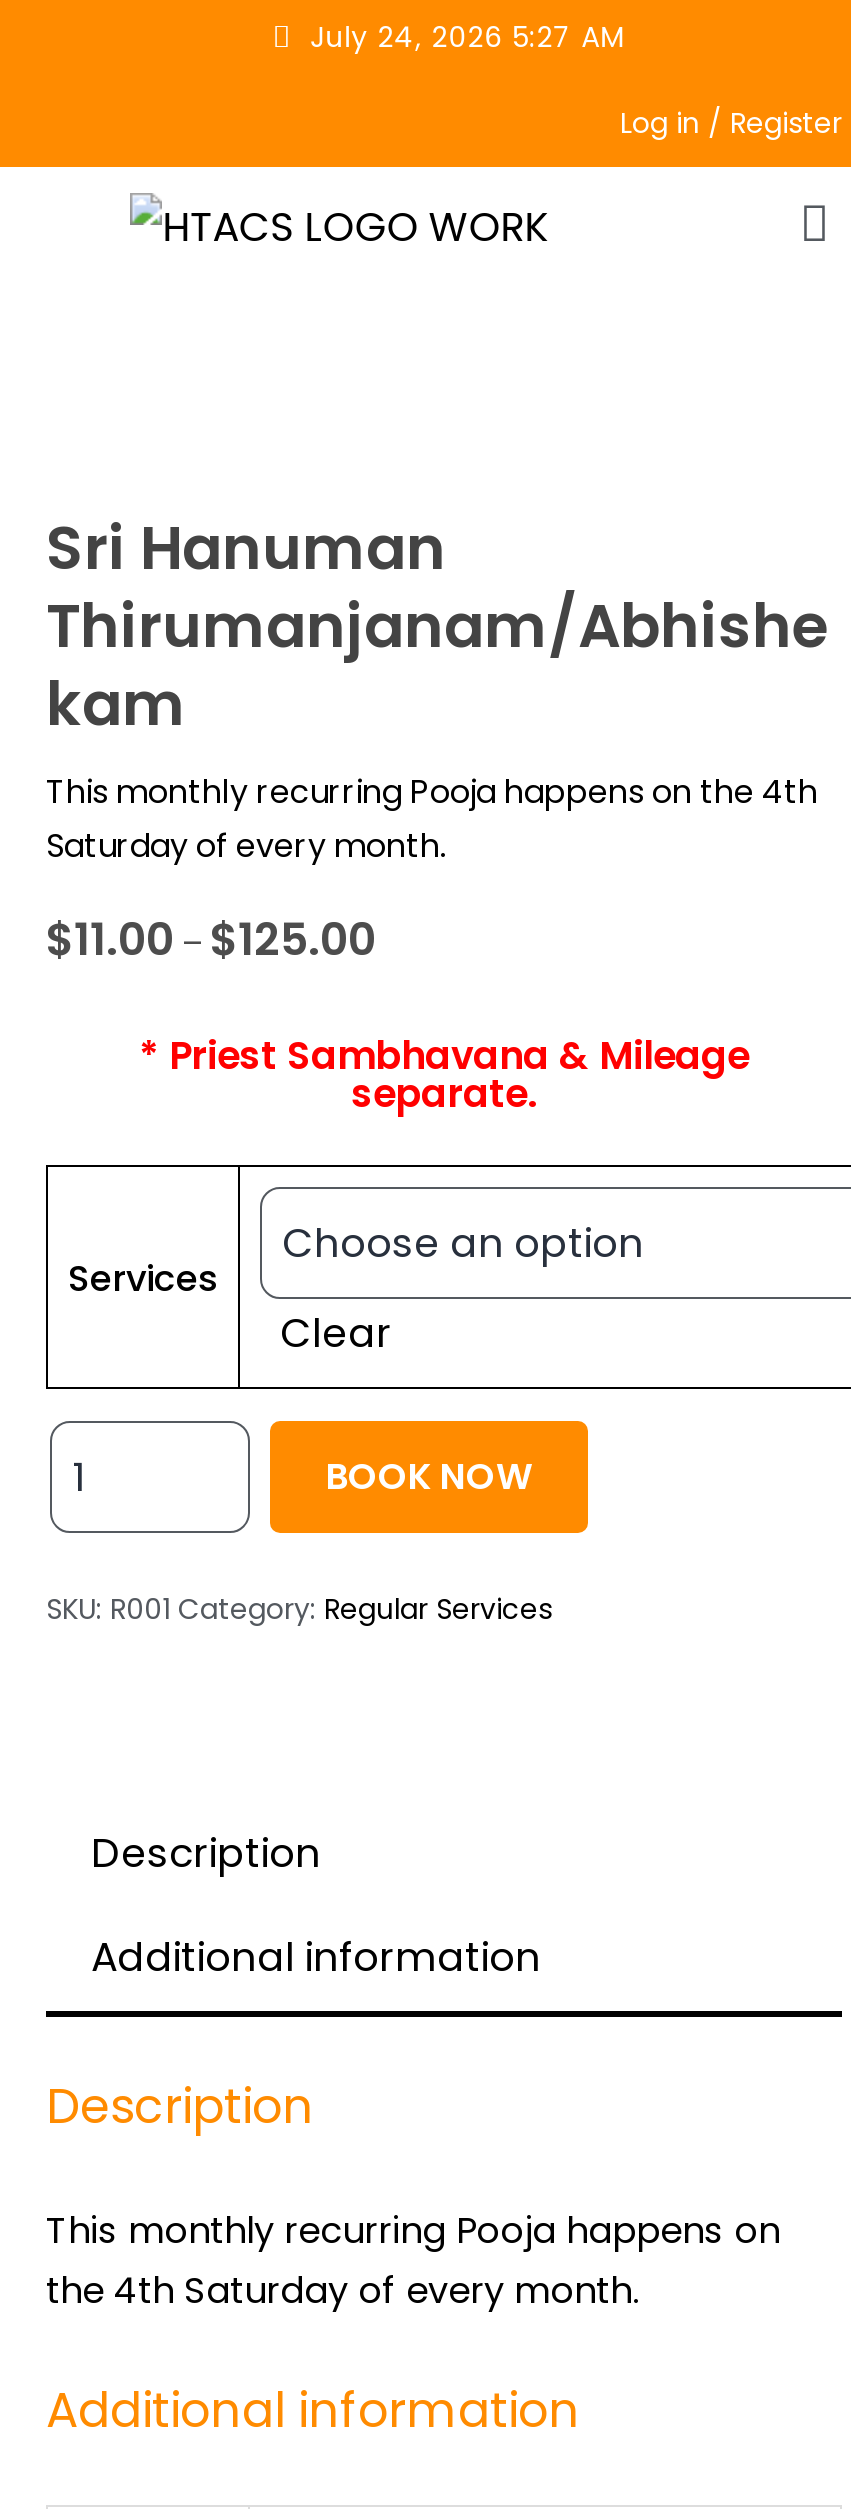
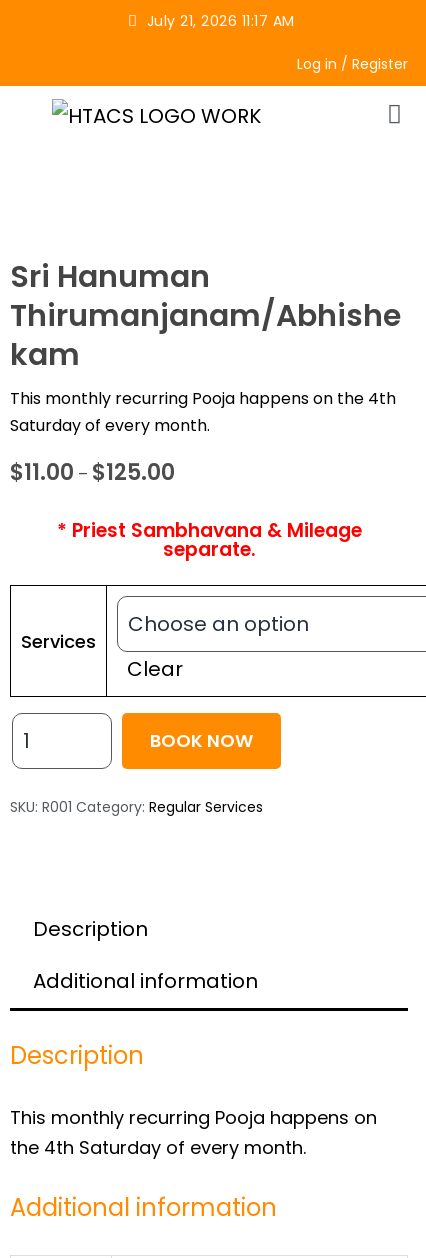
- July 24, 2026 5:27 AM
+ July 21, 2026 11:17 AM
